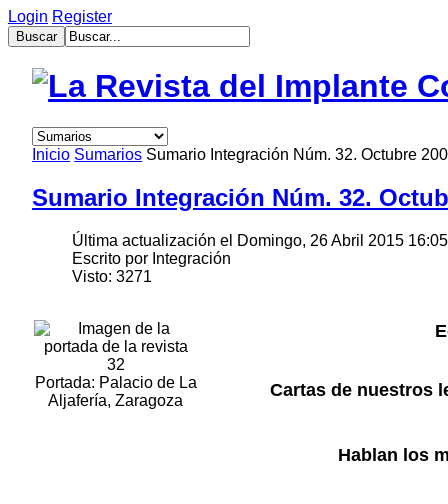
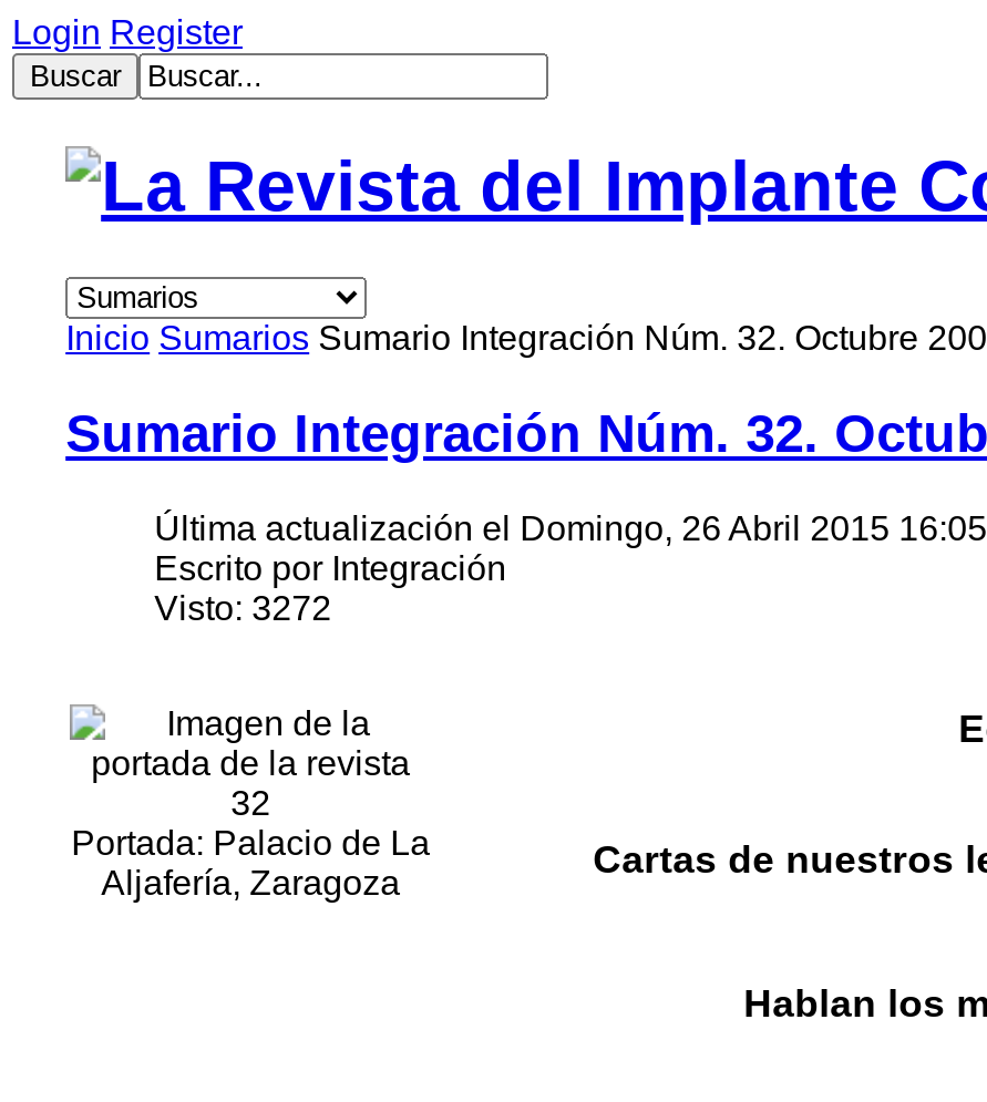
- Visto: 3271
+ Visto: 3272
